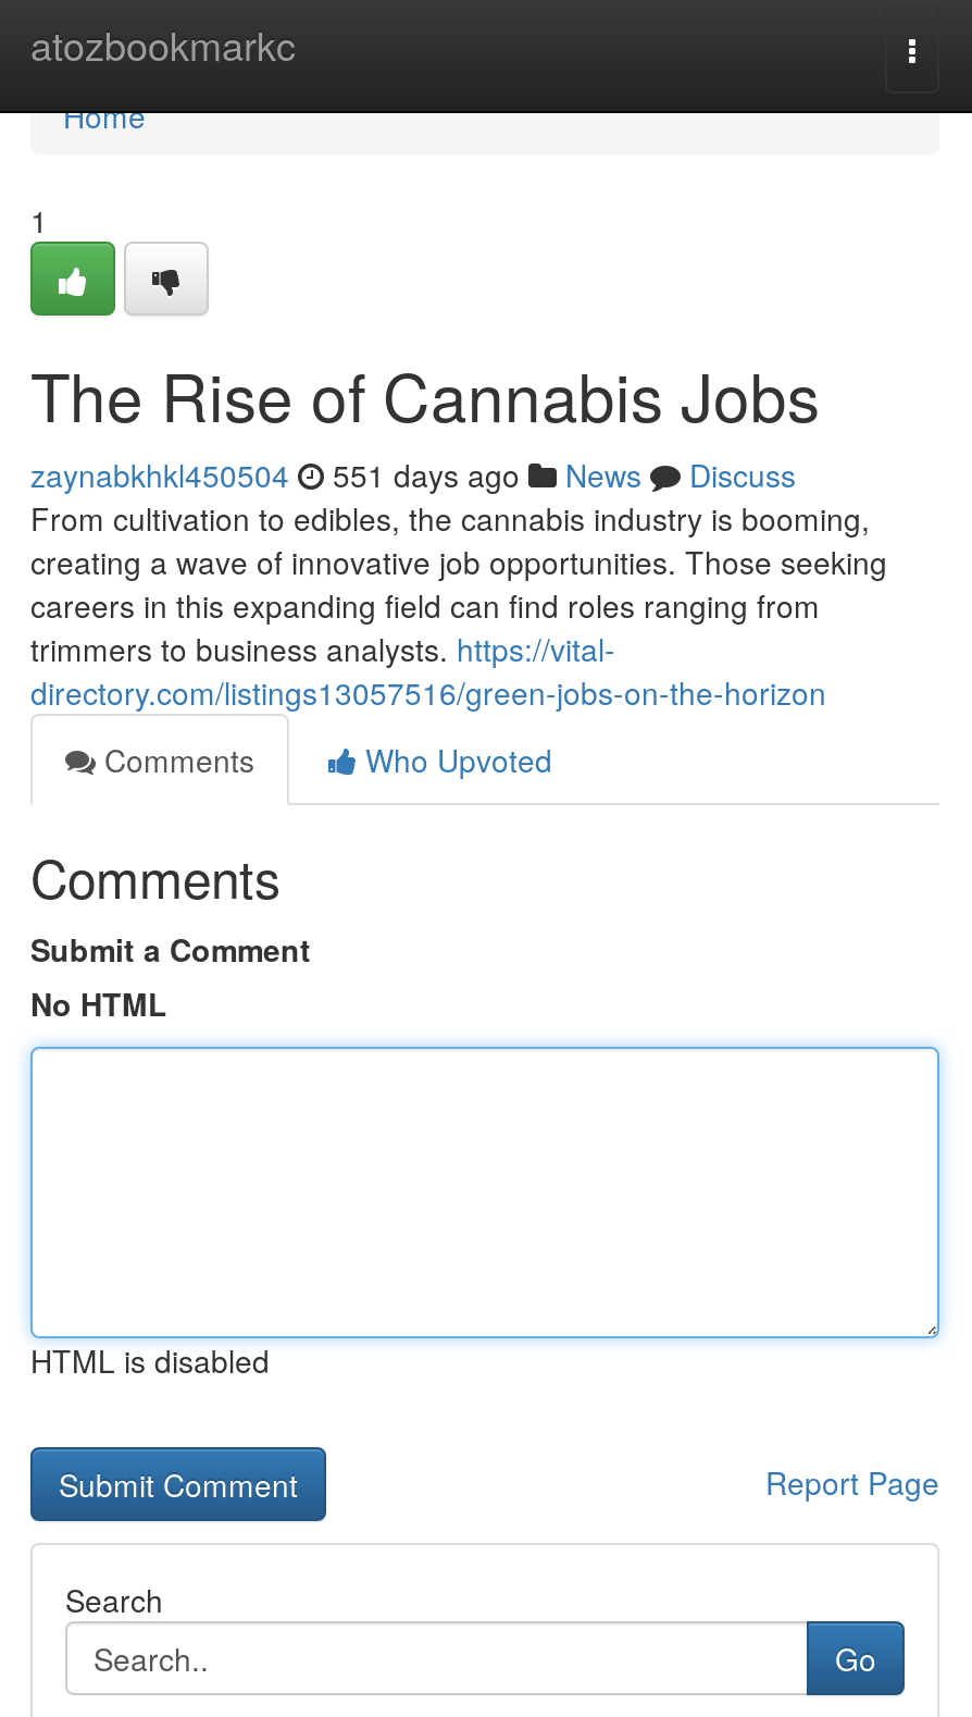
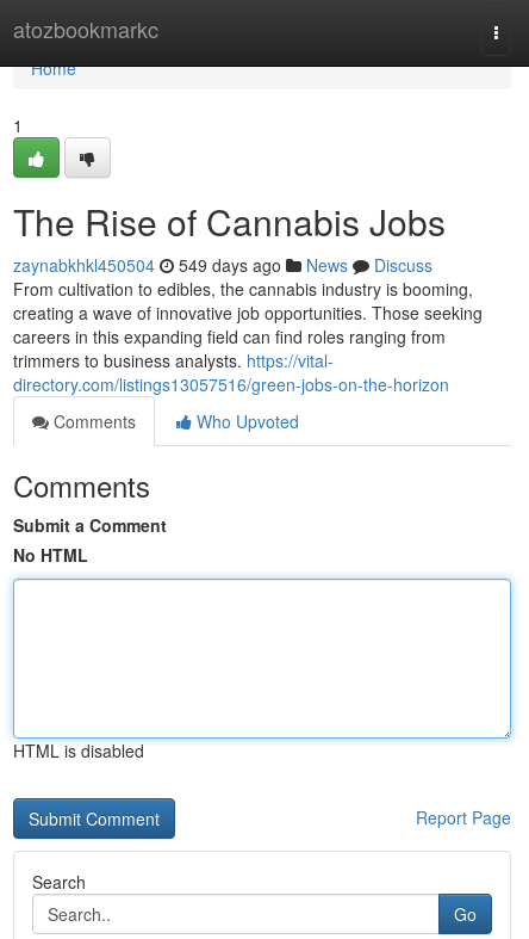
- zaynabkhkl450504 551 days ago News Discuss
+ zaynabkhkl450504 549 days ago News Discuss
